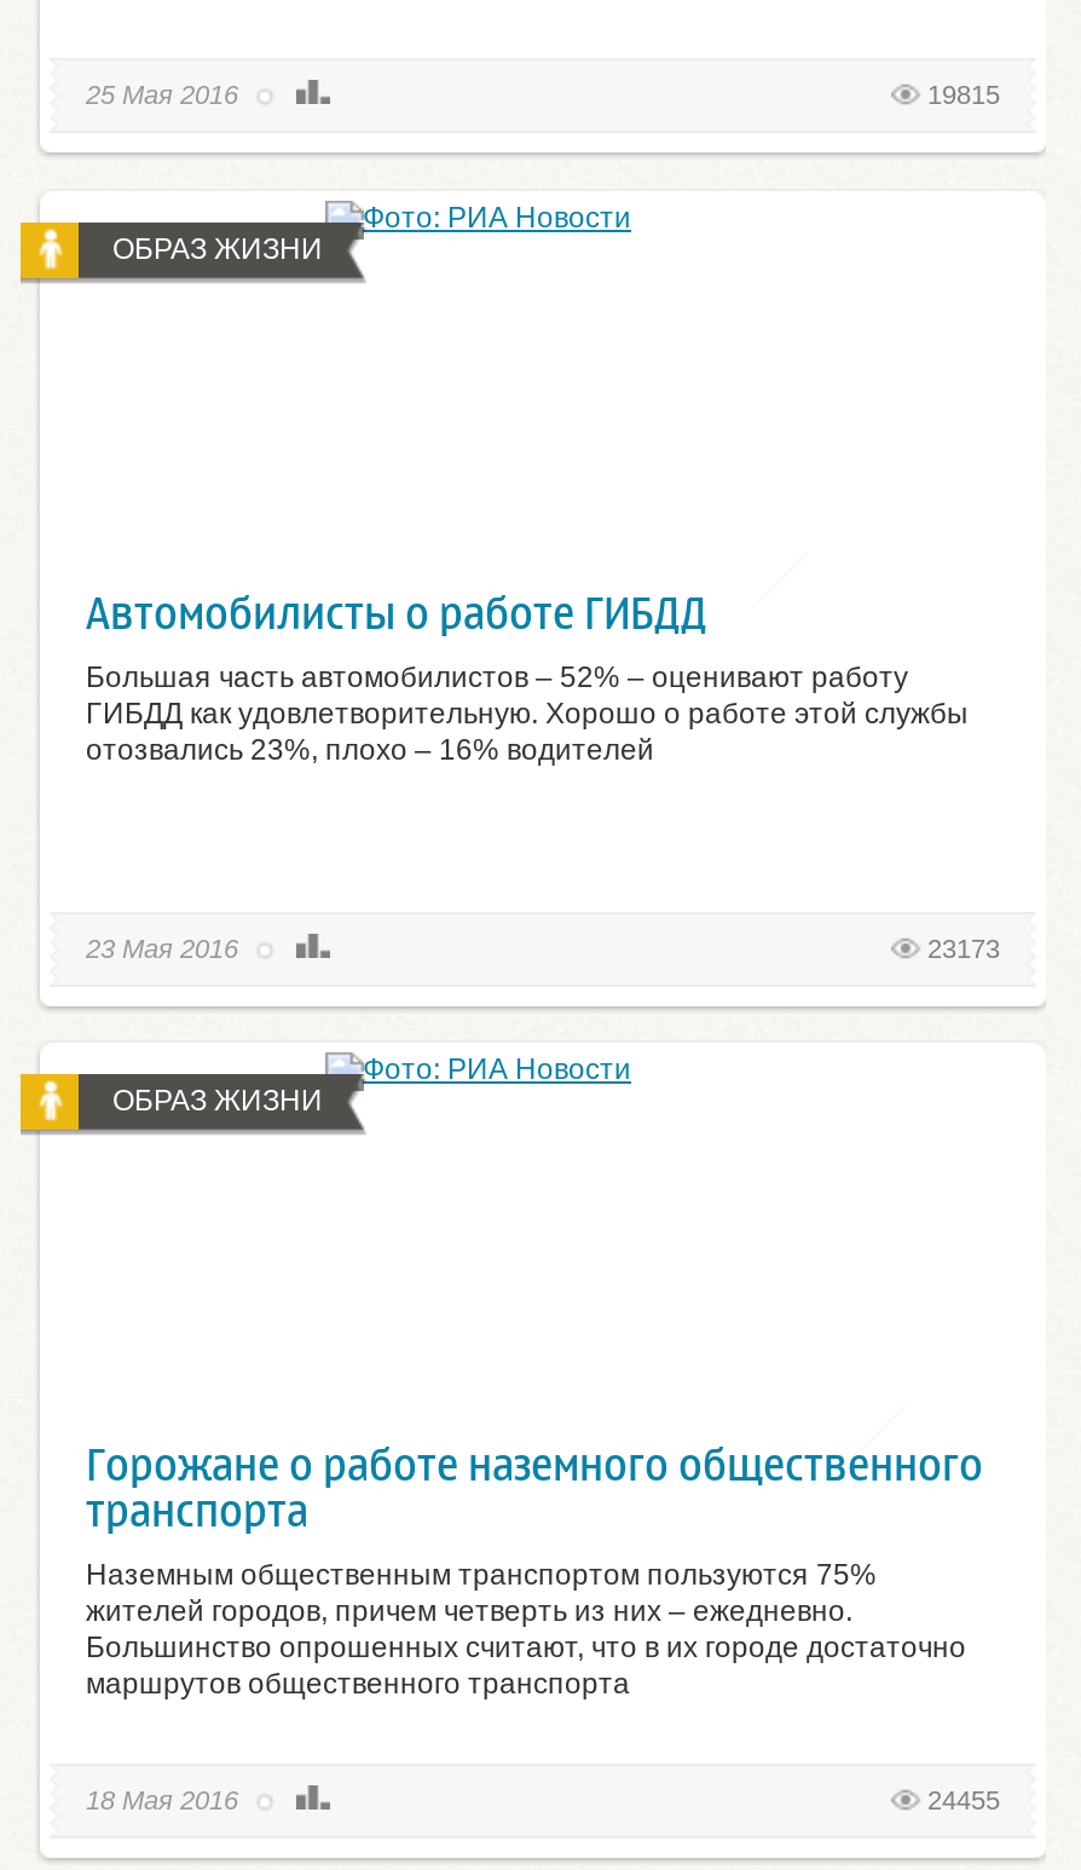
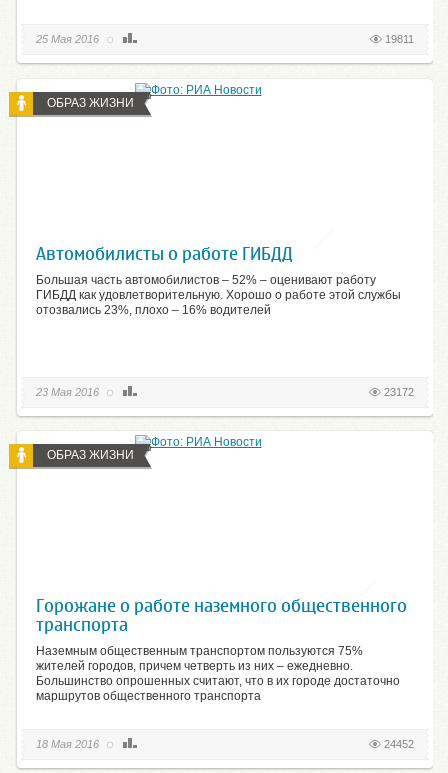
- 19815
+ 19811

- 23173
+ 23172

- 24455
+ 24452
